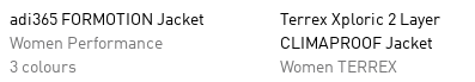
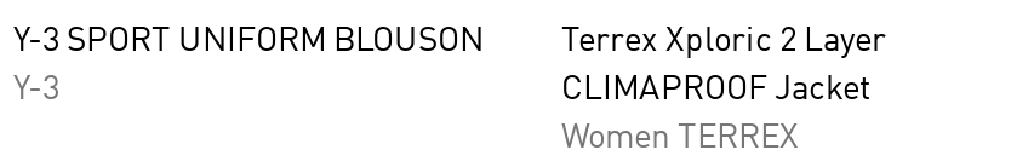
- adi365 FORMOTION Jacket
- Women Performance
- 3 colours
+ Y-3 SPORT UNIFORM BLOUSON
+ Y-3
